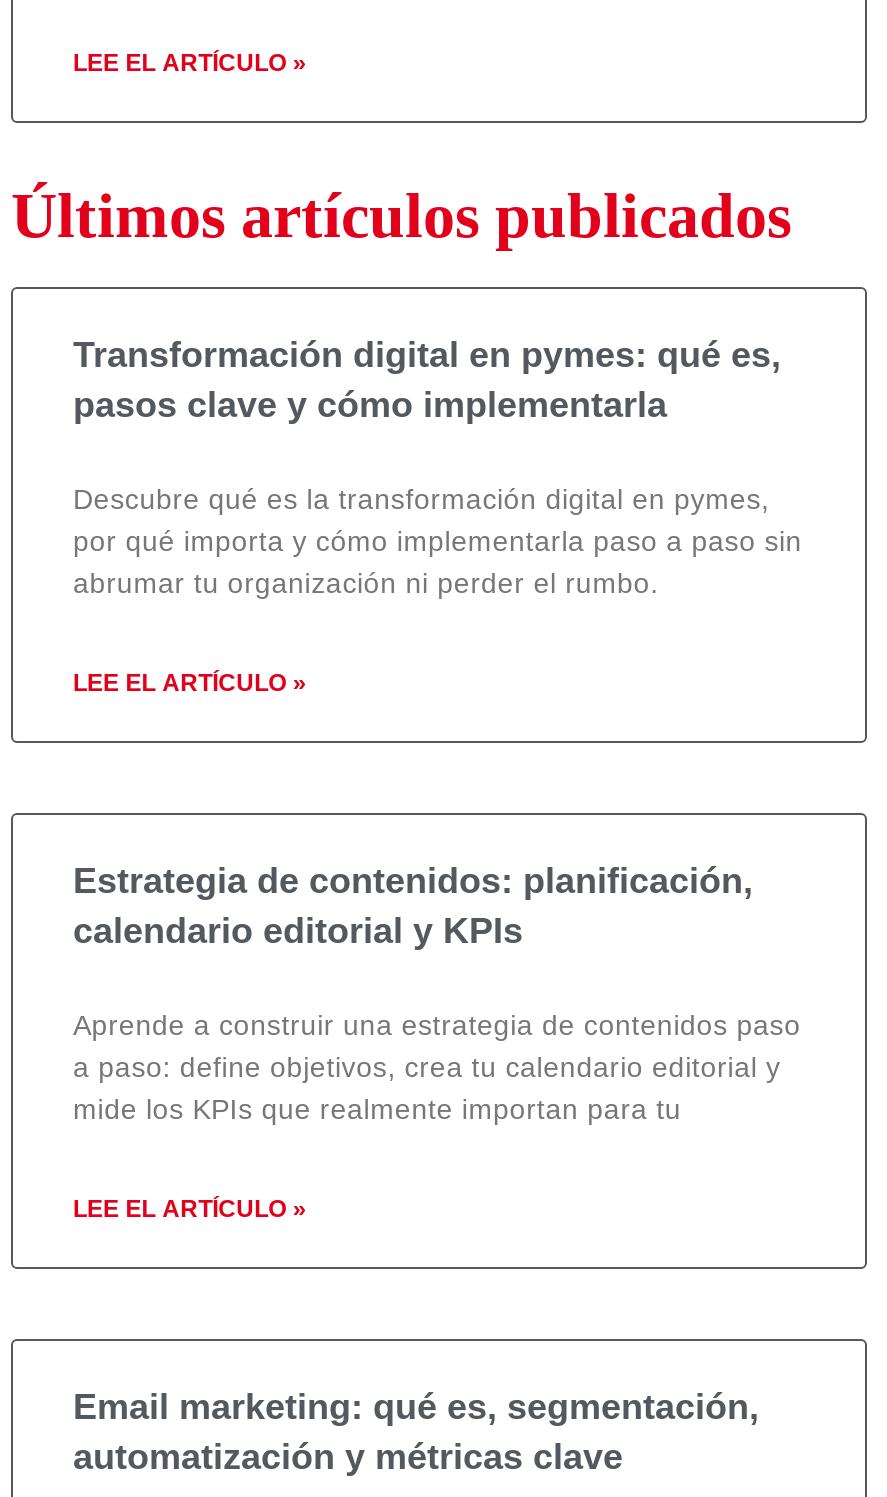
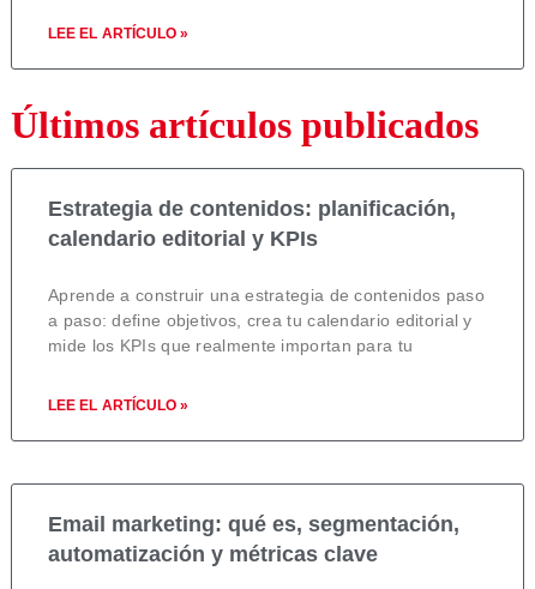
- Transformación digital en pymes: qué es,
- pasos clave y cómo implementarla
- Descubre qué es la transformación digital en pymes,
- por qué importa y cómo implementarla paso a paso sin
- abrumar tu organización ni perder el rumbo.
- LEE EL ARTÍCULO »
